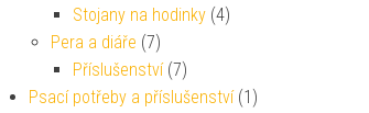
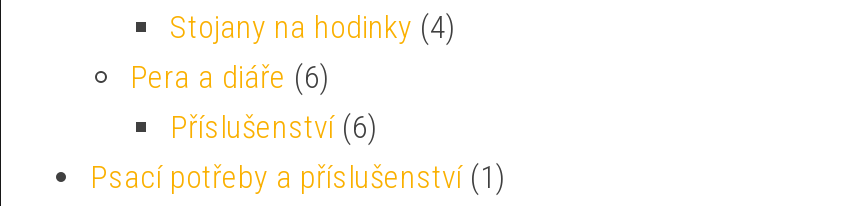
- Pera a diáře (7)
+ Pera a diáře (6)

- Příslušenství (7)
+ Příslušenství (6)
